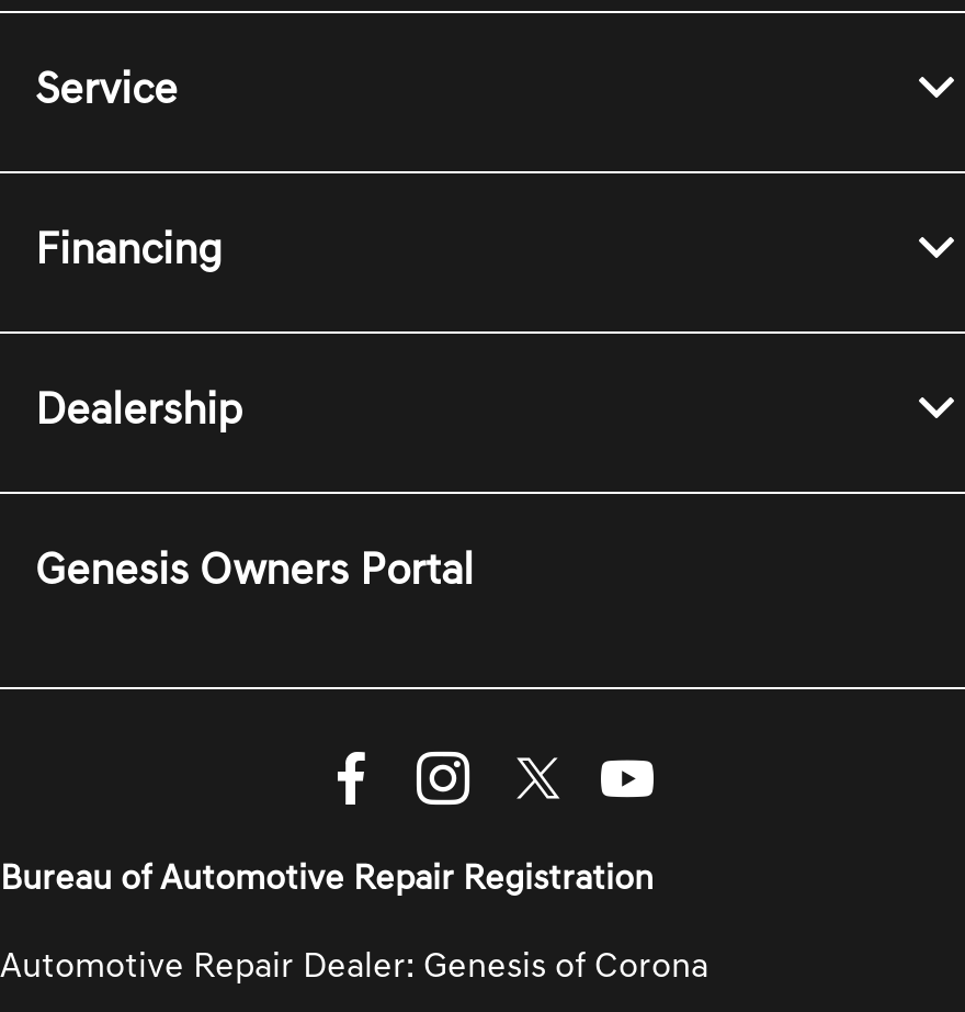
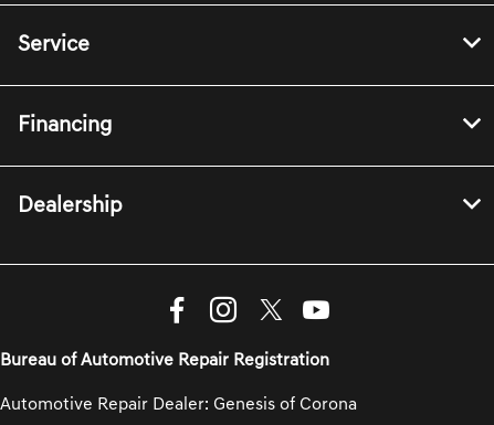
- Genesis Owners Portal
